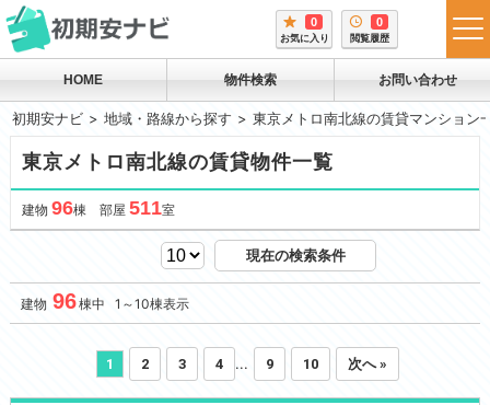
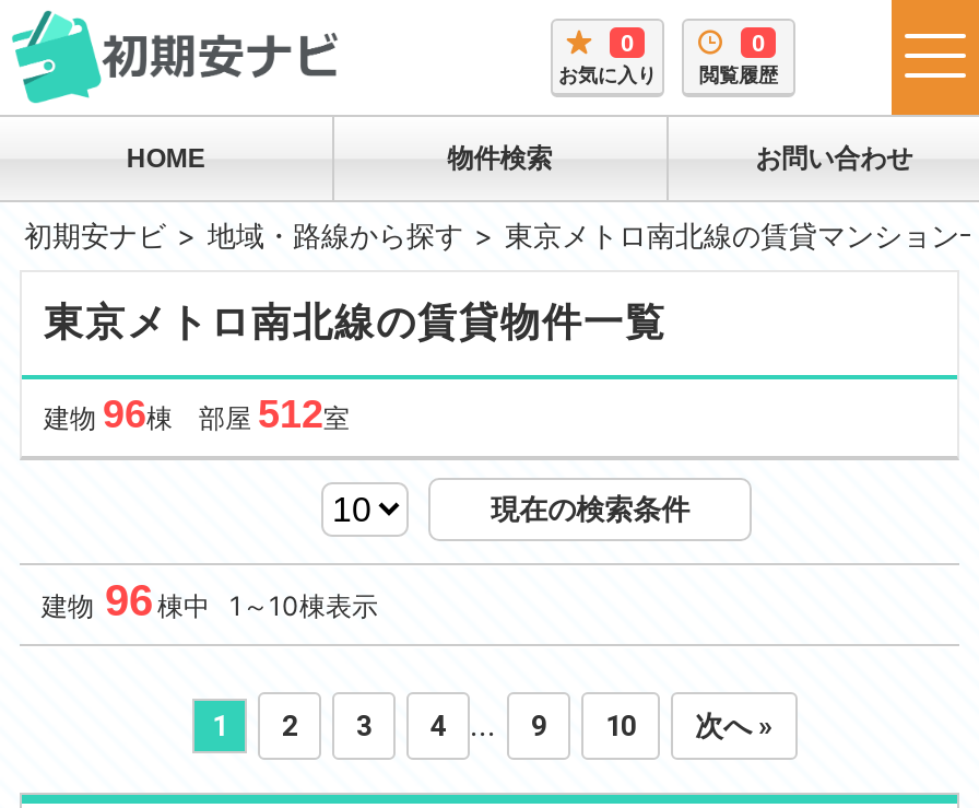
- 建物96棟 部屋511室
+ 建物96棟 部屋512室
